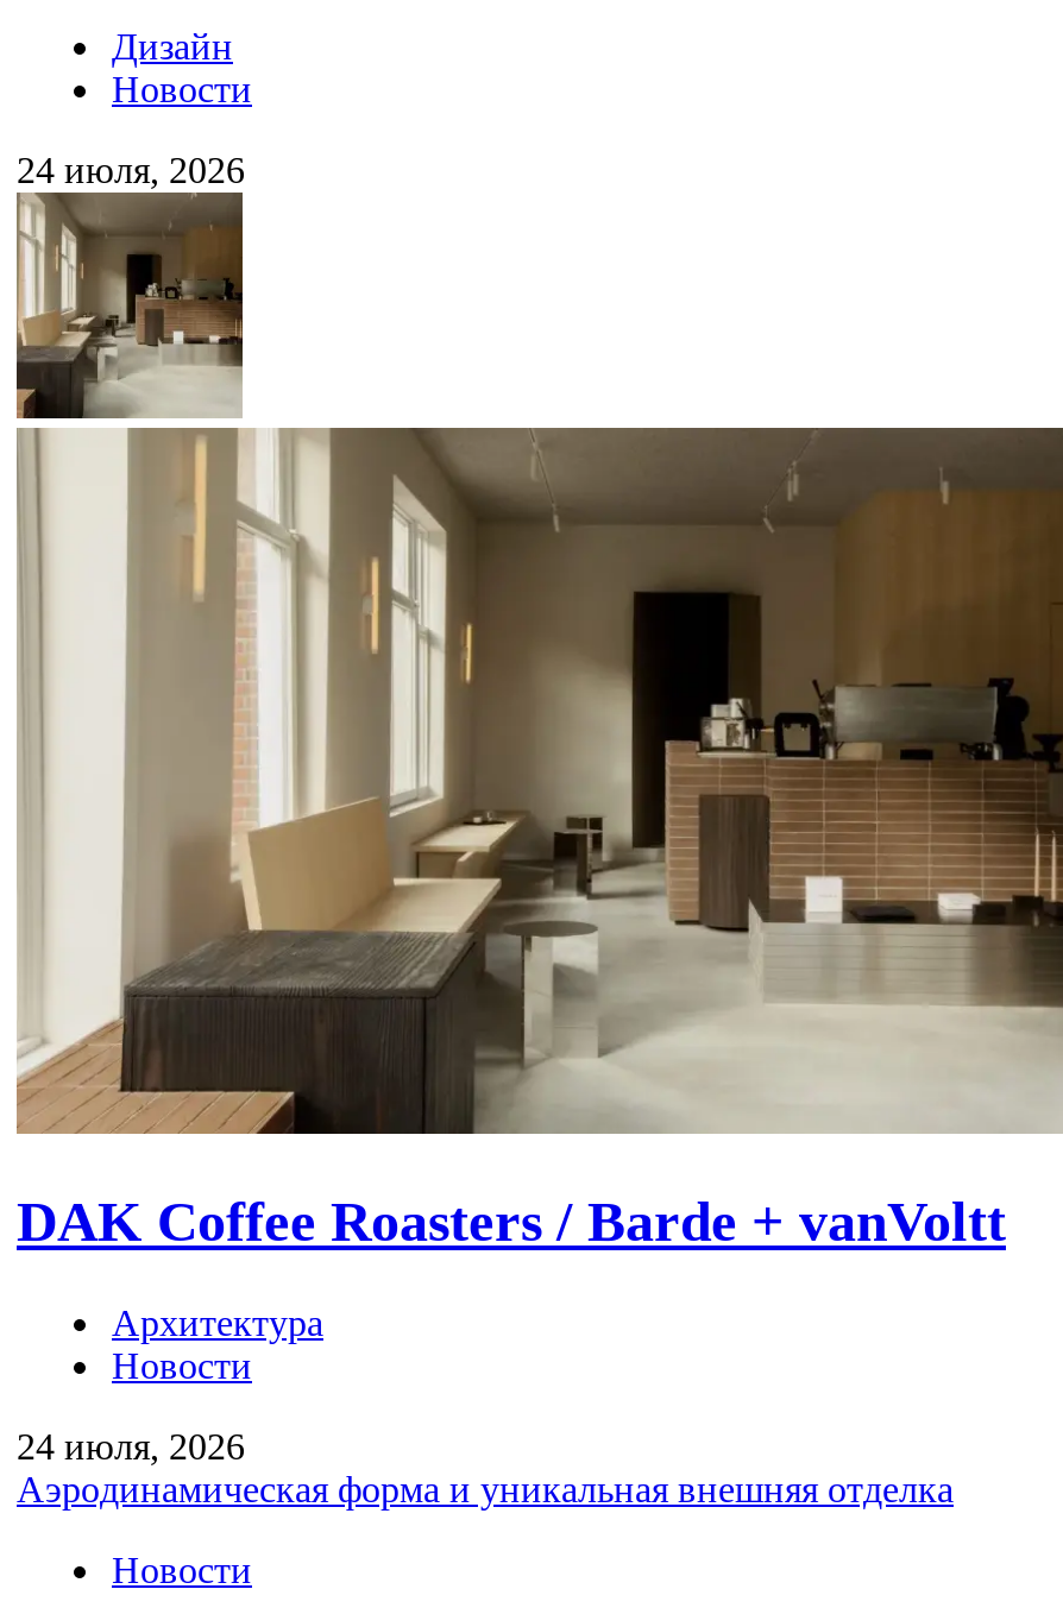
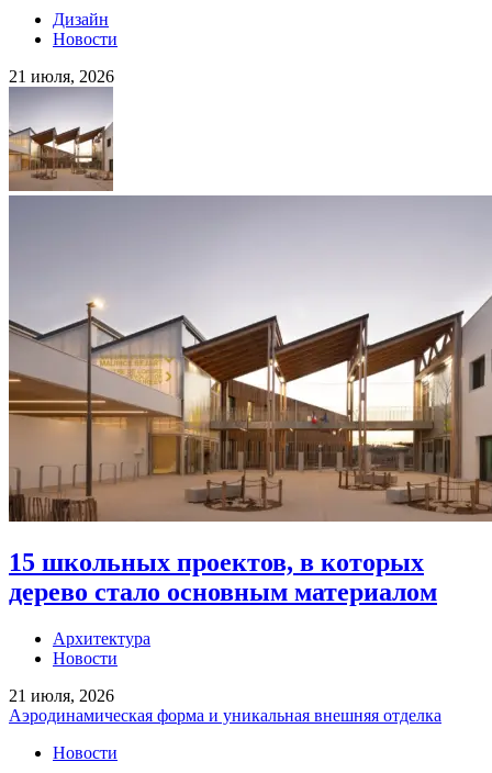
- 24 июля, 2026
+ 21 июля, 2026

- [image]
- DAK Coffee Roasters / Barde + vanVoltt
+ [image]
+ 15 школьных проектов, в которых
+ дерево стало основным материалом

- 24 июля, 2026
+ 21 июля, 2026
